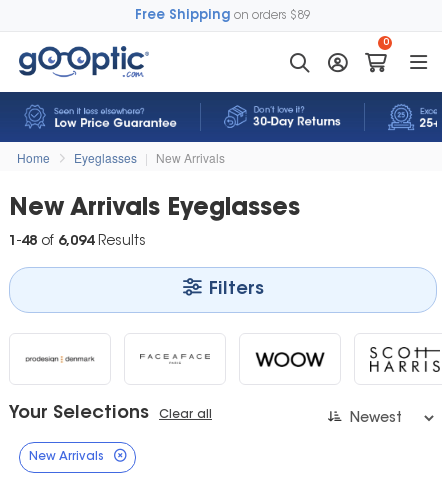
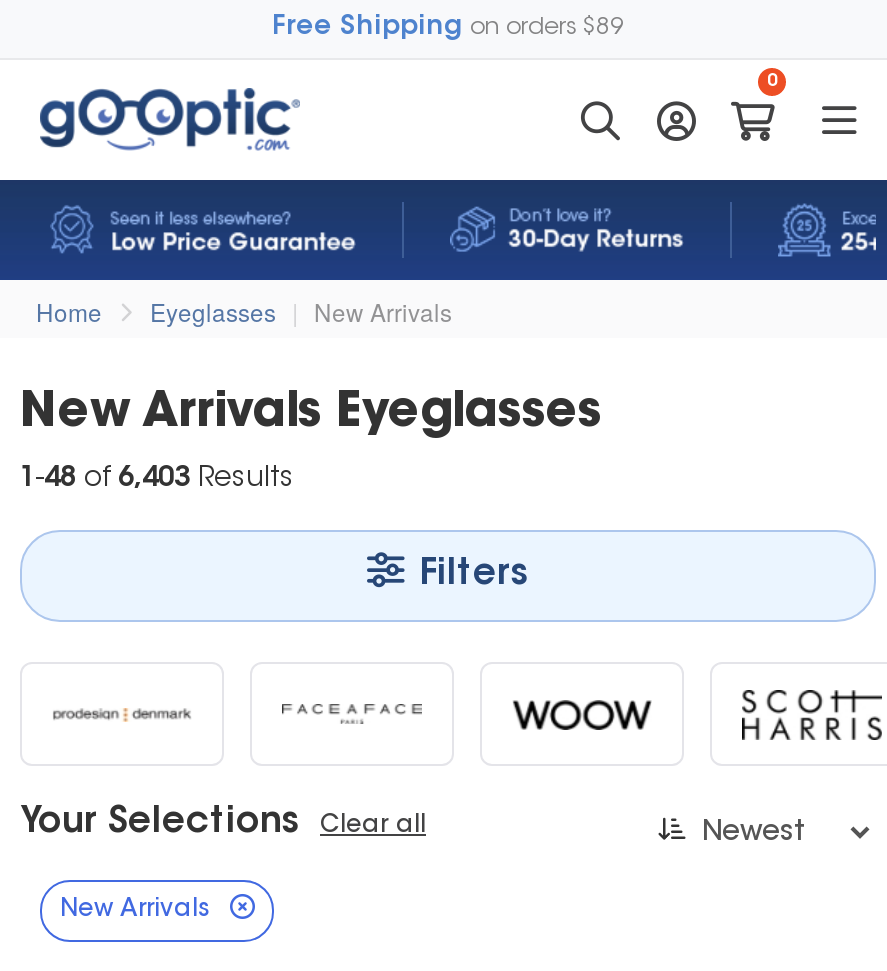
- 1 -48 of 6,094 Results
+ 1 -48 of 6,403 Results
